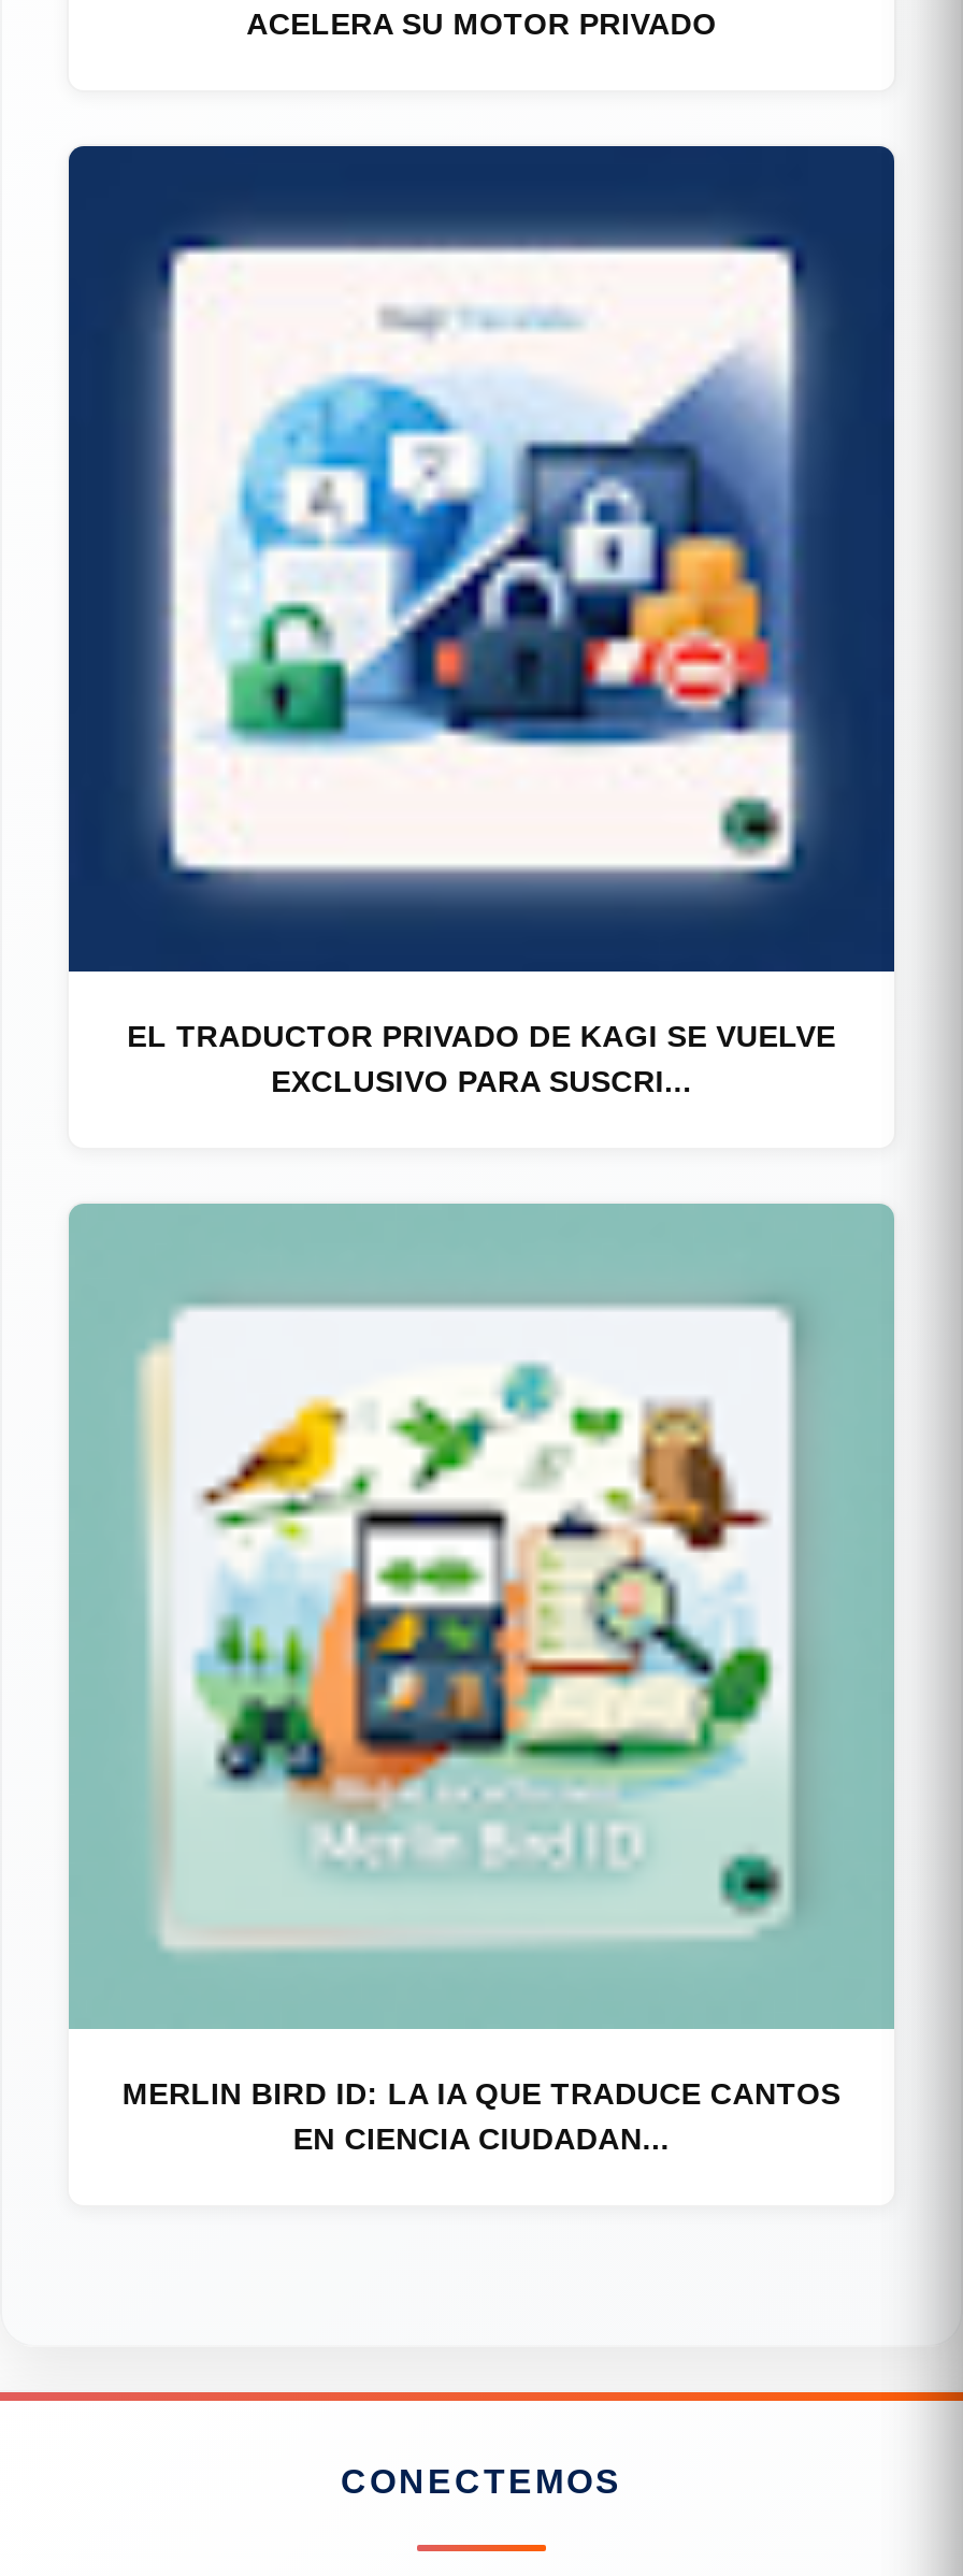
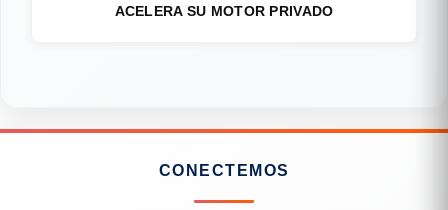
- [image]
- EL TRADUCTOR PRIVADO DE KAGI SE VUELVE
- EXCLUSIVO PARA SUSCRI...

- [image]
- MERLIN BIRD ID: LA IA QUE TRADUCE CANTOS
- EN CIENCIA CIUDADAN...
